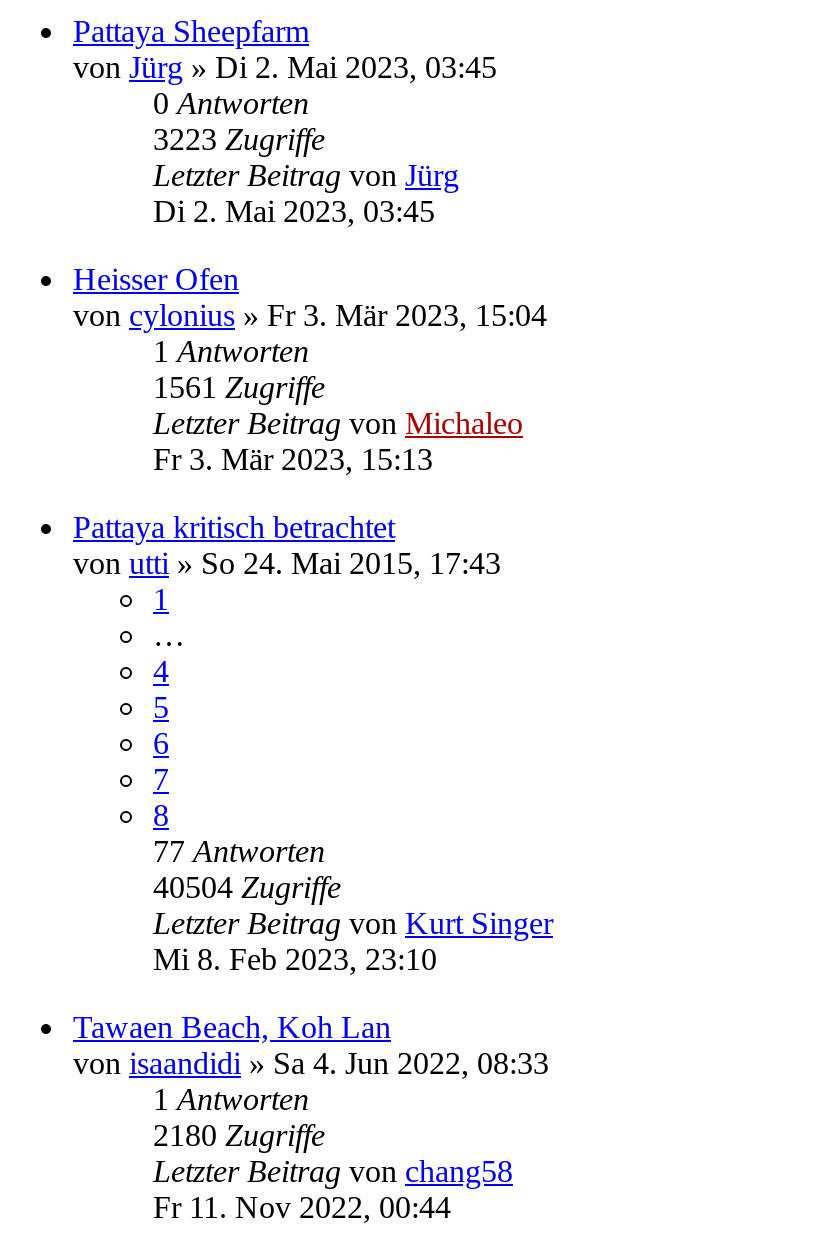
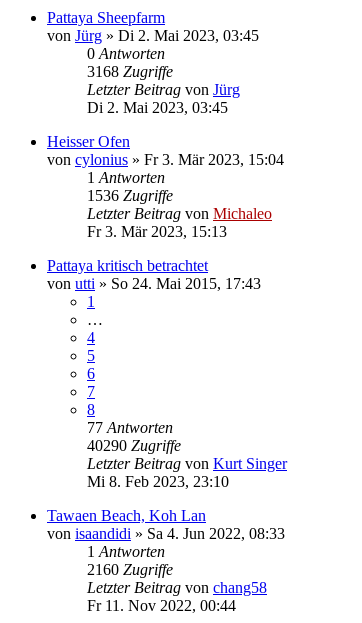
- 3223 Zugriffe
+ 3168 Zugriffe

- 1561 Zugriffe
+ 1536 Zugriffe

- 40504 Zugriffe
+ 40290 Zugriffe

- 2180 Zugriffe
+ 2160 Zugriffe
